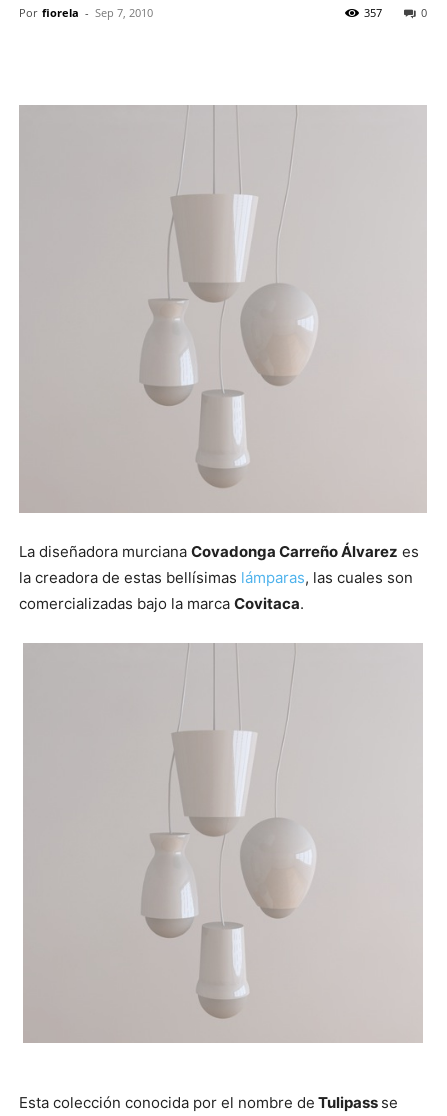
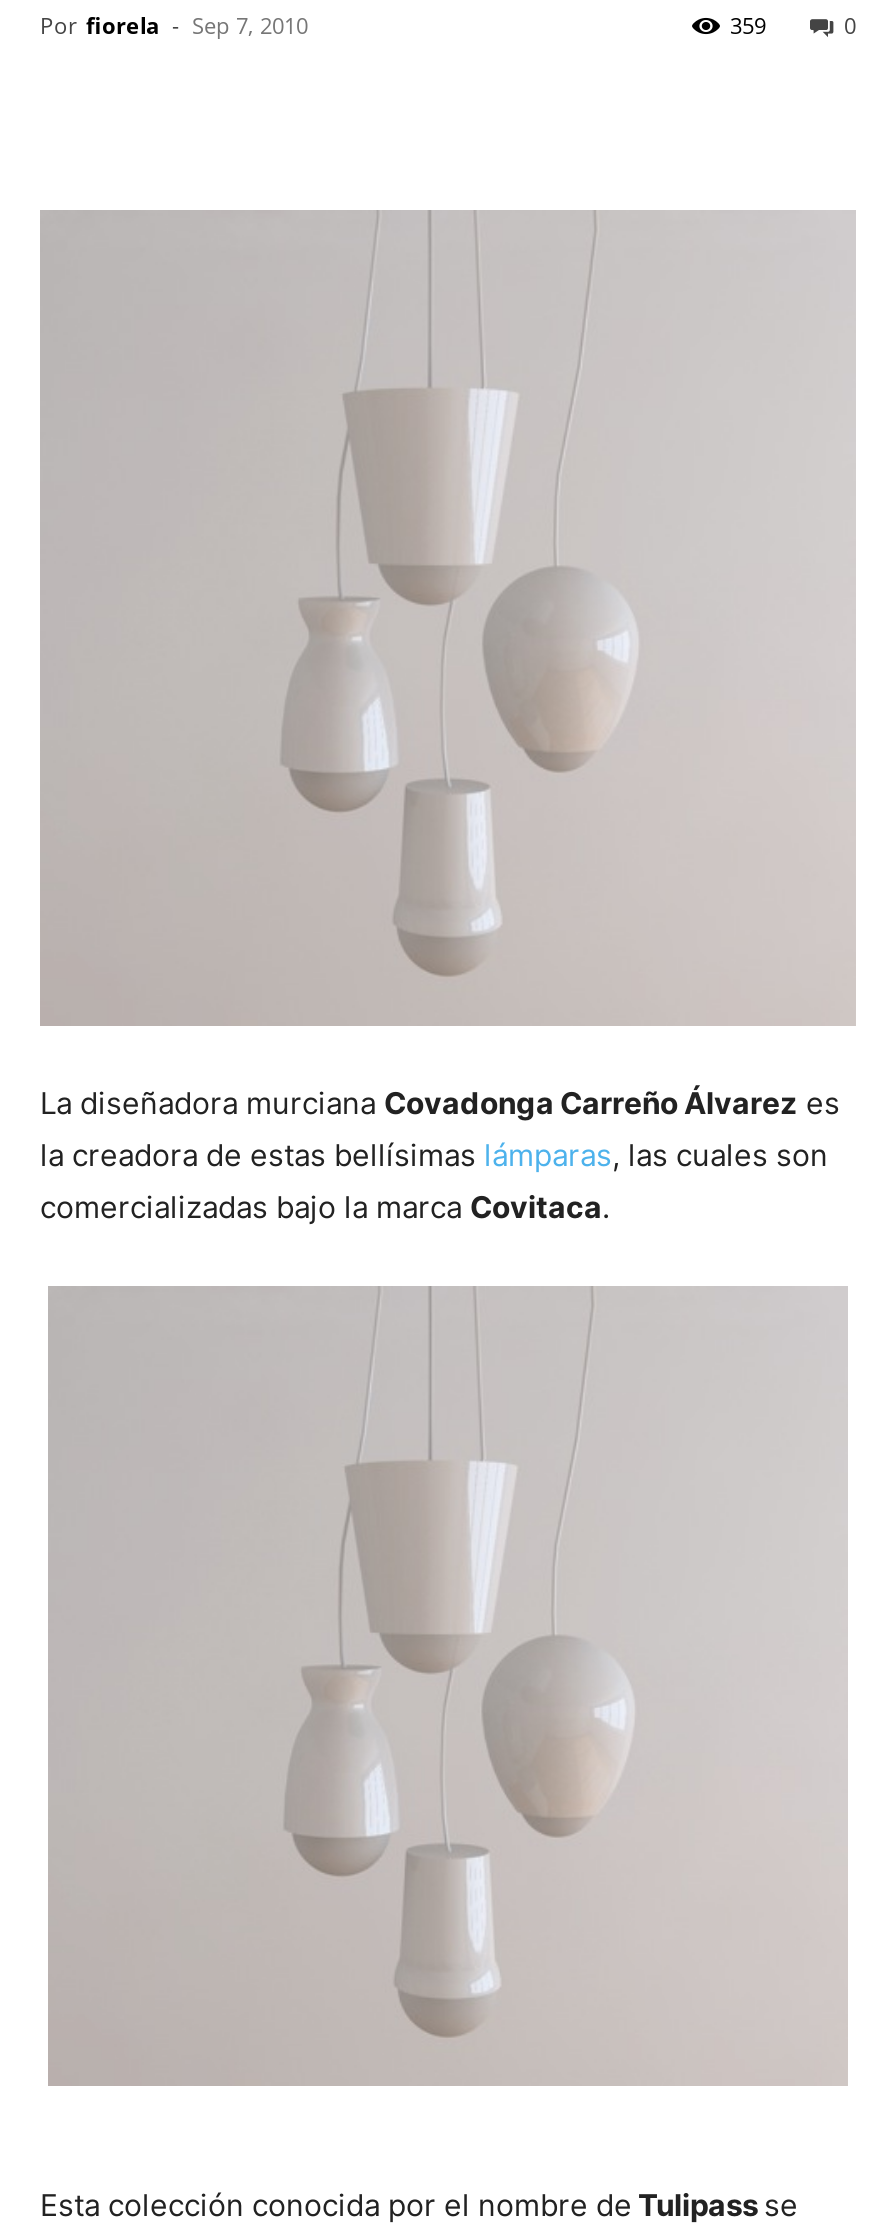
- 357
+ 359
